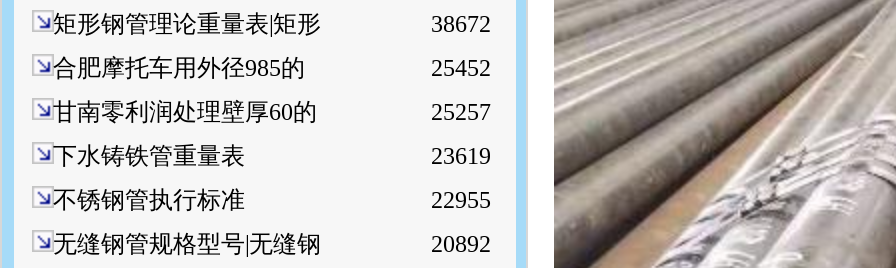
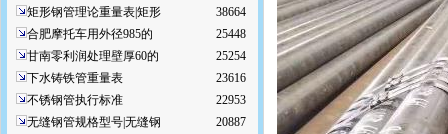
- 38672
+ 38664

- 25452
+ 25448

- 25257
+ 25254

- 23619
+ 23616

- 22955
+ 22953

- 20892
+ 20887
